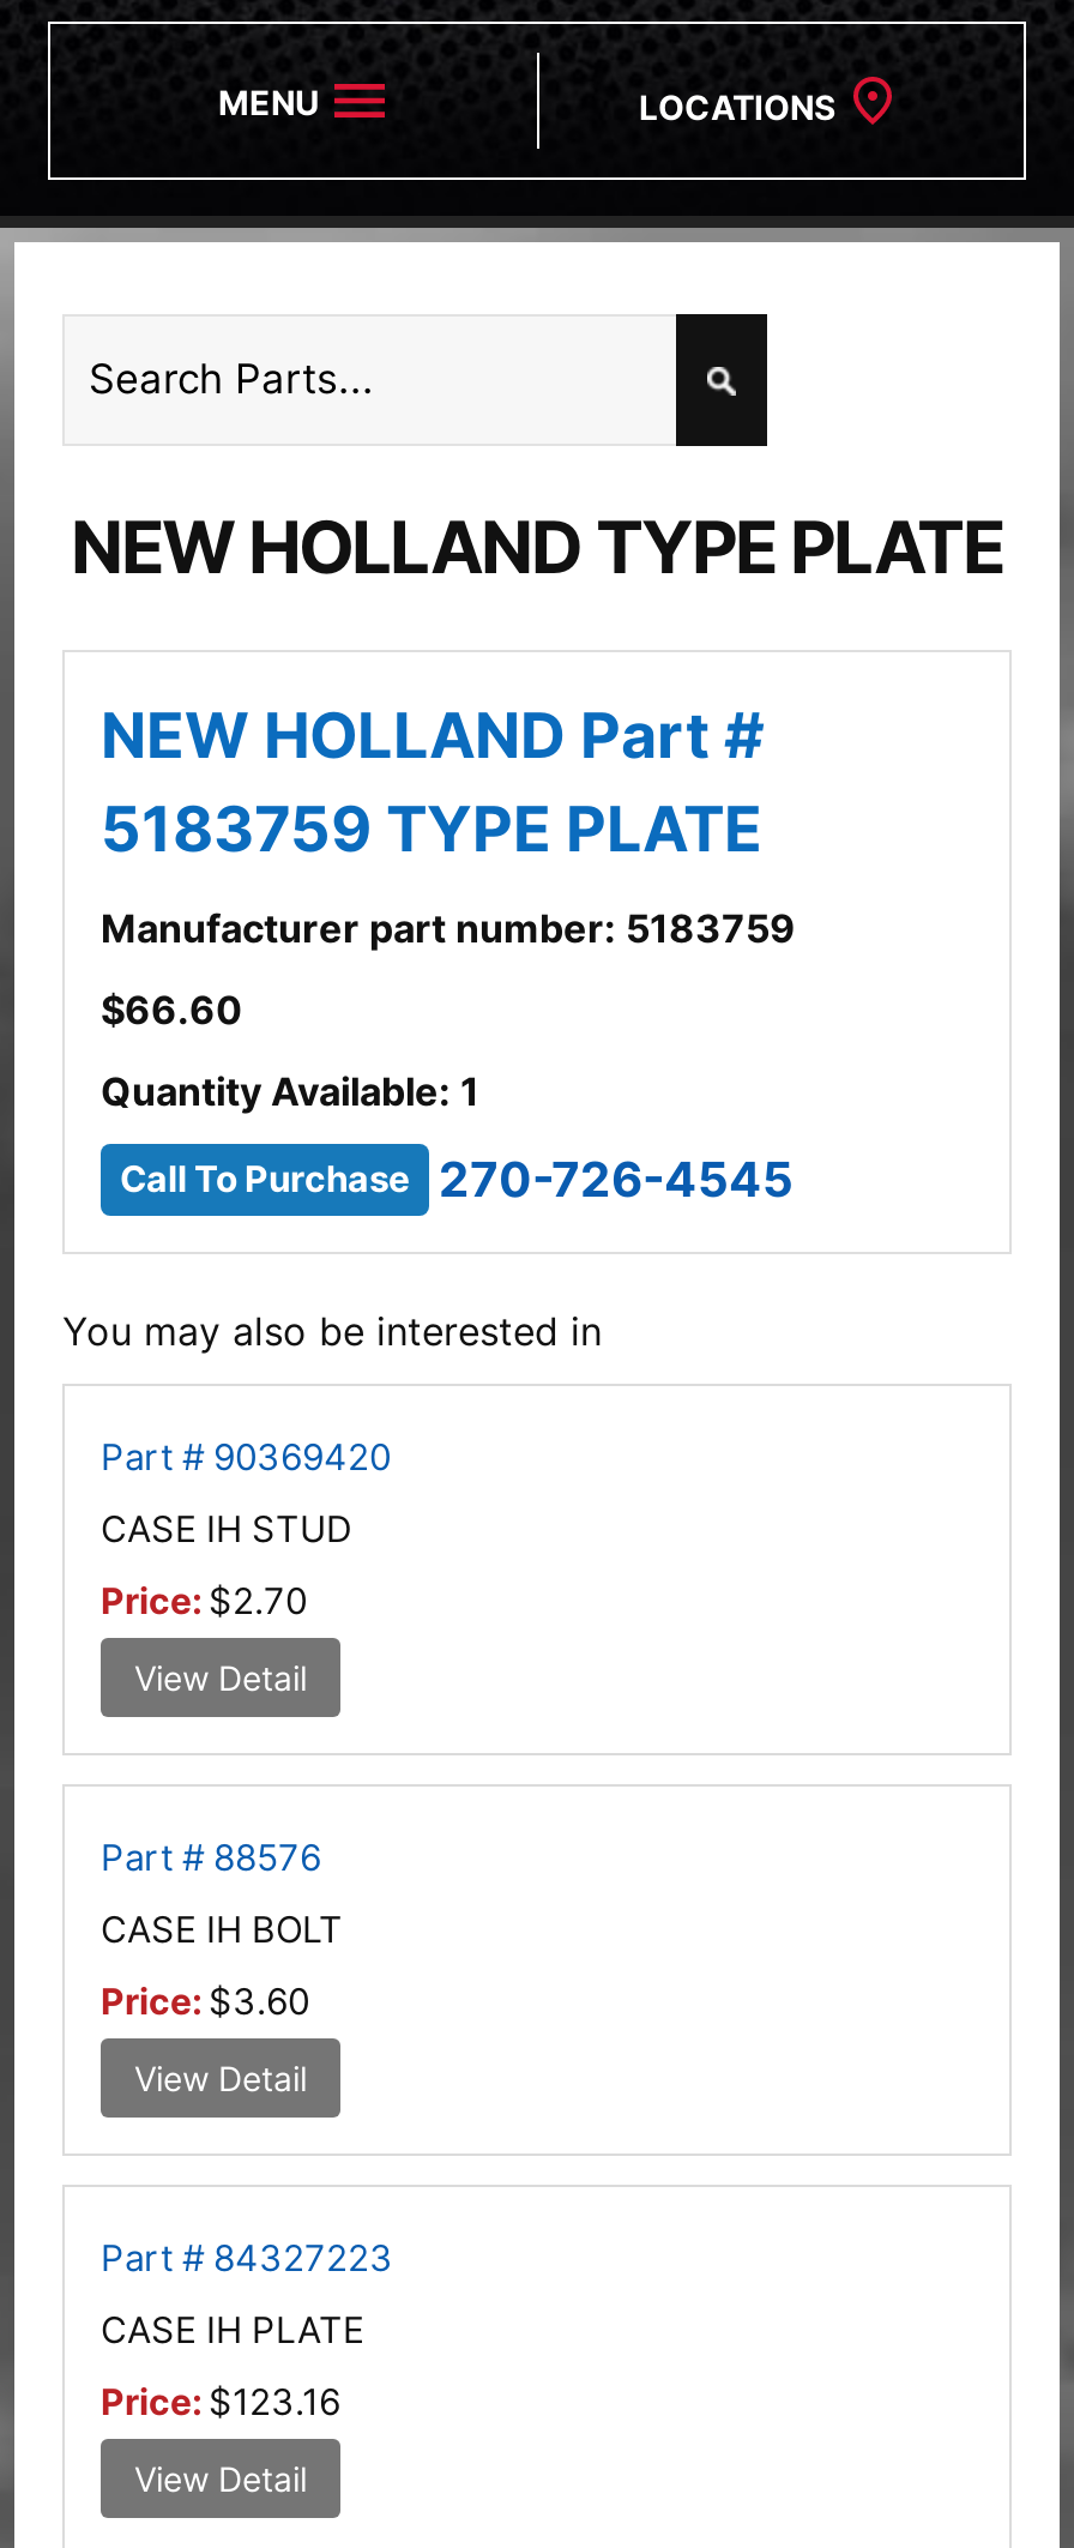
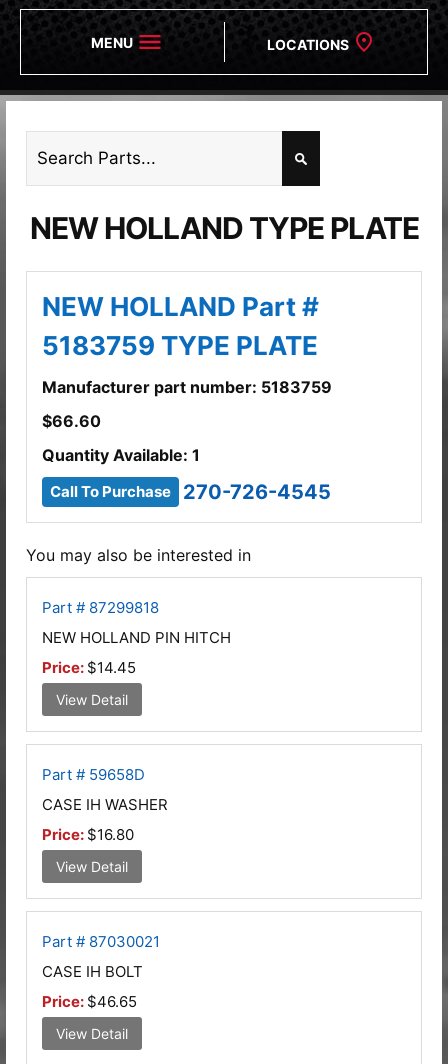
- Part # 90369420
+ Part # 87299818

- CASE IH STUD
+ NEW HOLLAND PIN HITCH

- Price: $2.70
+ Price: $14.45

+ CASE IH WASHER

- Part # 88576
+ Part # 59658D

moved down: CASE IH BOLT

- Price: $3.60
+ Price: $16.80

- Part # 84327223
+ Part # 87030021

- CASE IH PLATE

- Price: $123.16
+ Price: $46.65
